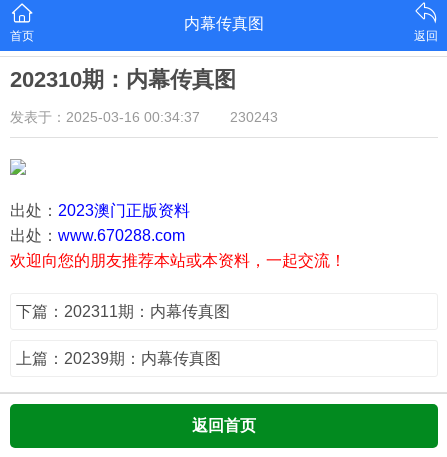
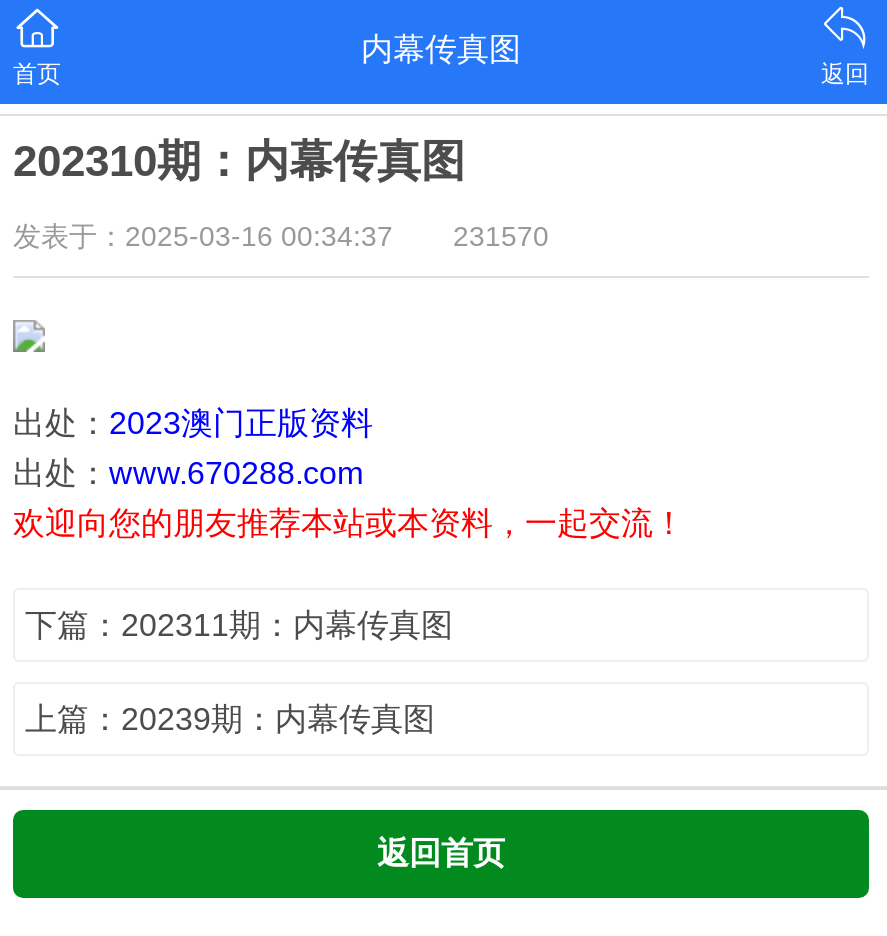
- 发表于：2025-03-16 00:34:37 230243
+ 发表于：2025-03-16 00:34:37 231570
